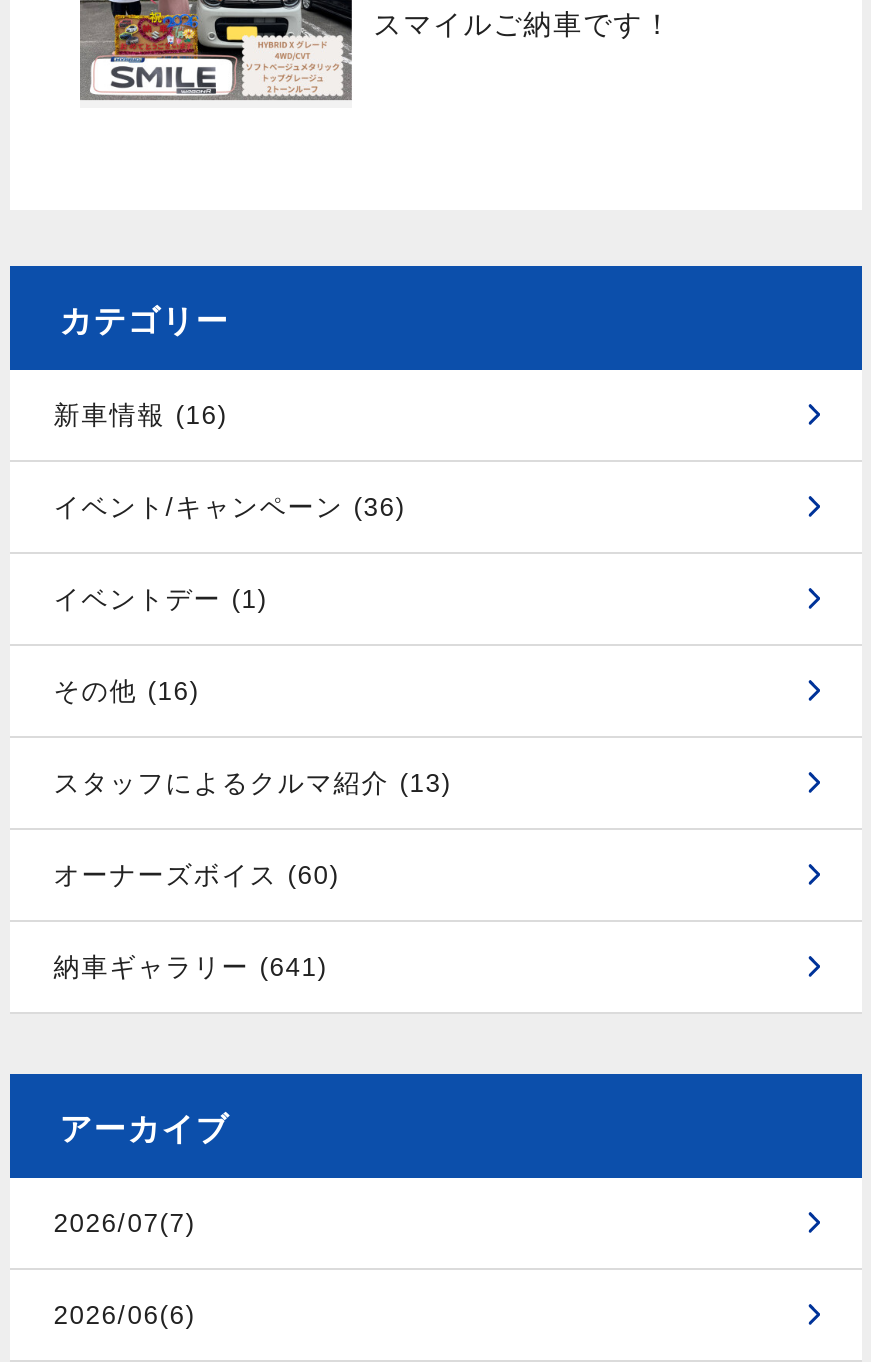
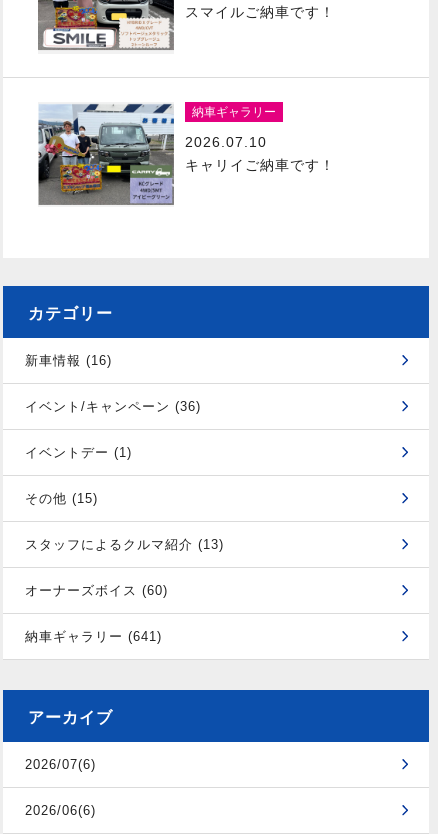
+ [image]
+ 納車ギャラリー
+ 2026.07.10
+ キャリイご納車です！

- その他 (16)
+ その他 (15)

- 2026/07(7)
+ 2026/07(6)
